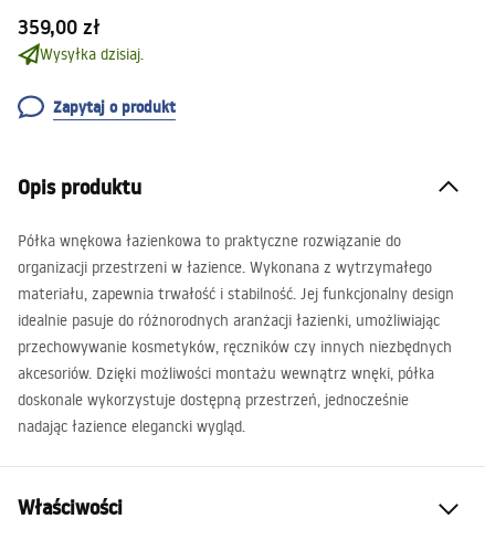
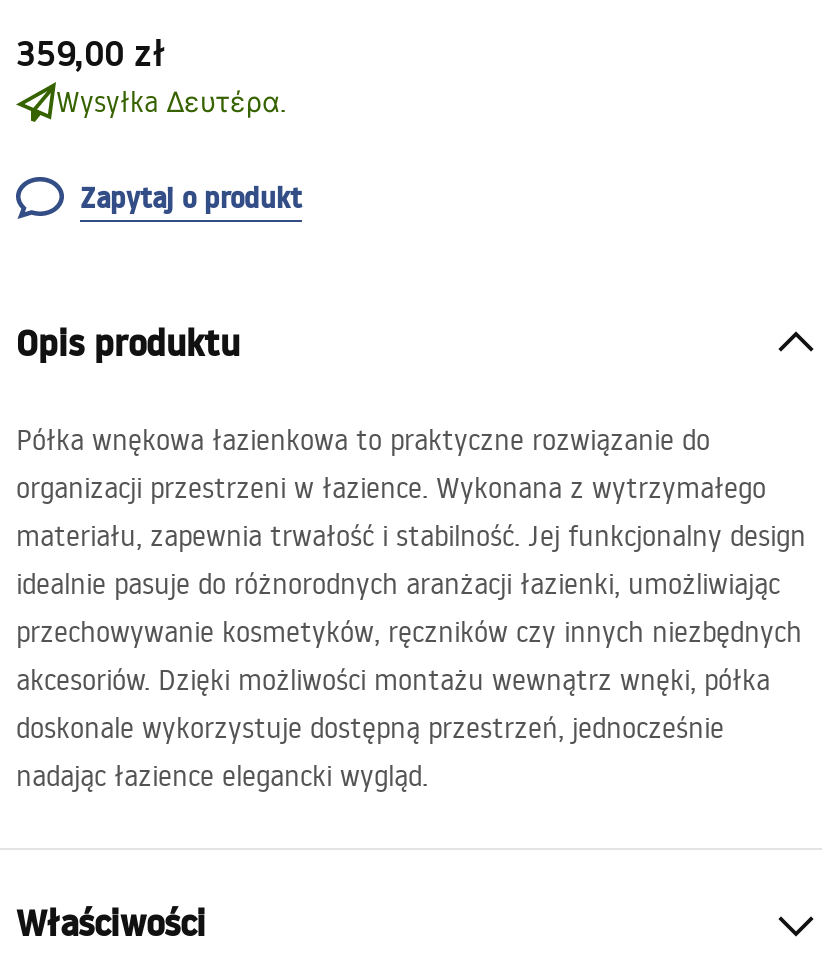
- Wysyłka dzisiaj.
+ Wysyłka Δευτέρα.
